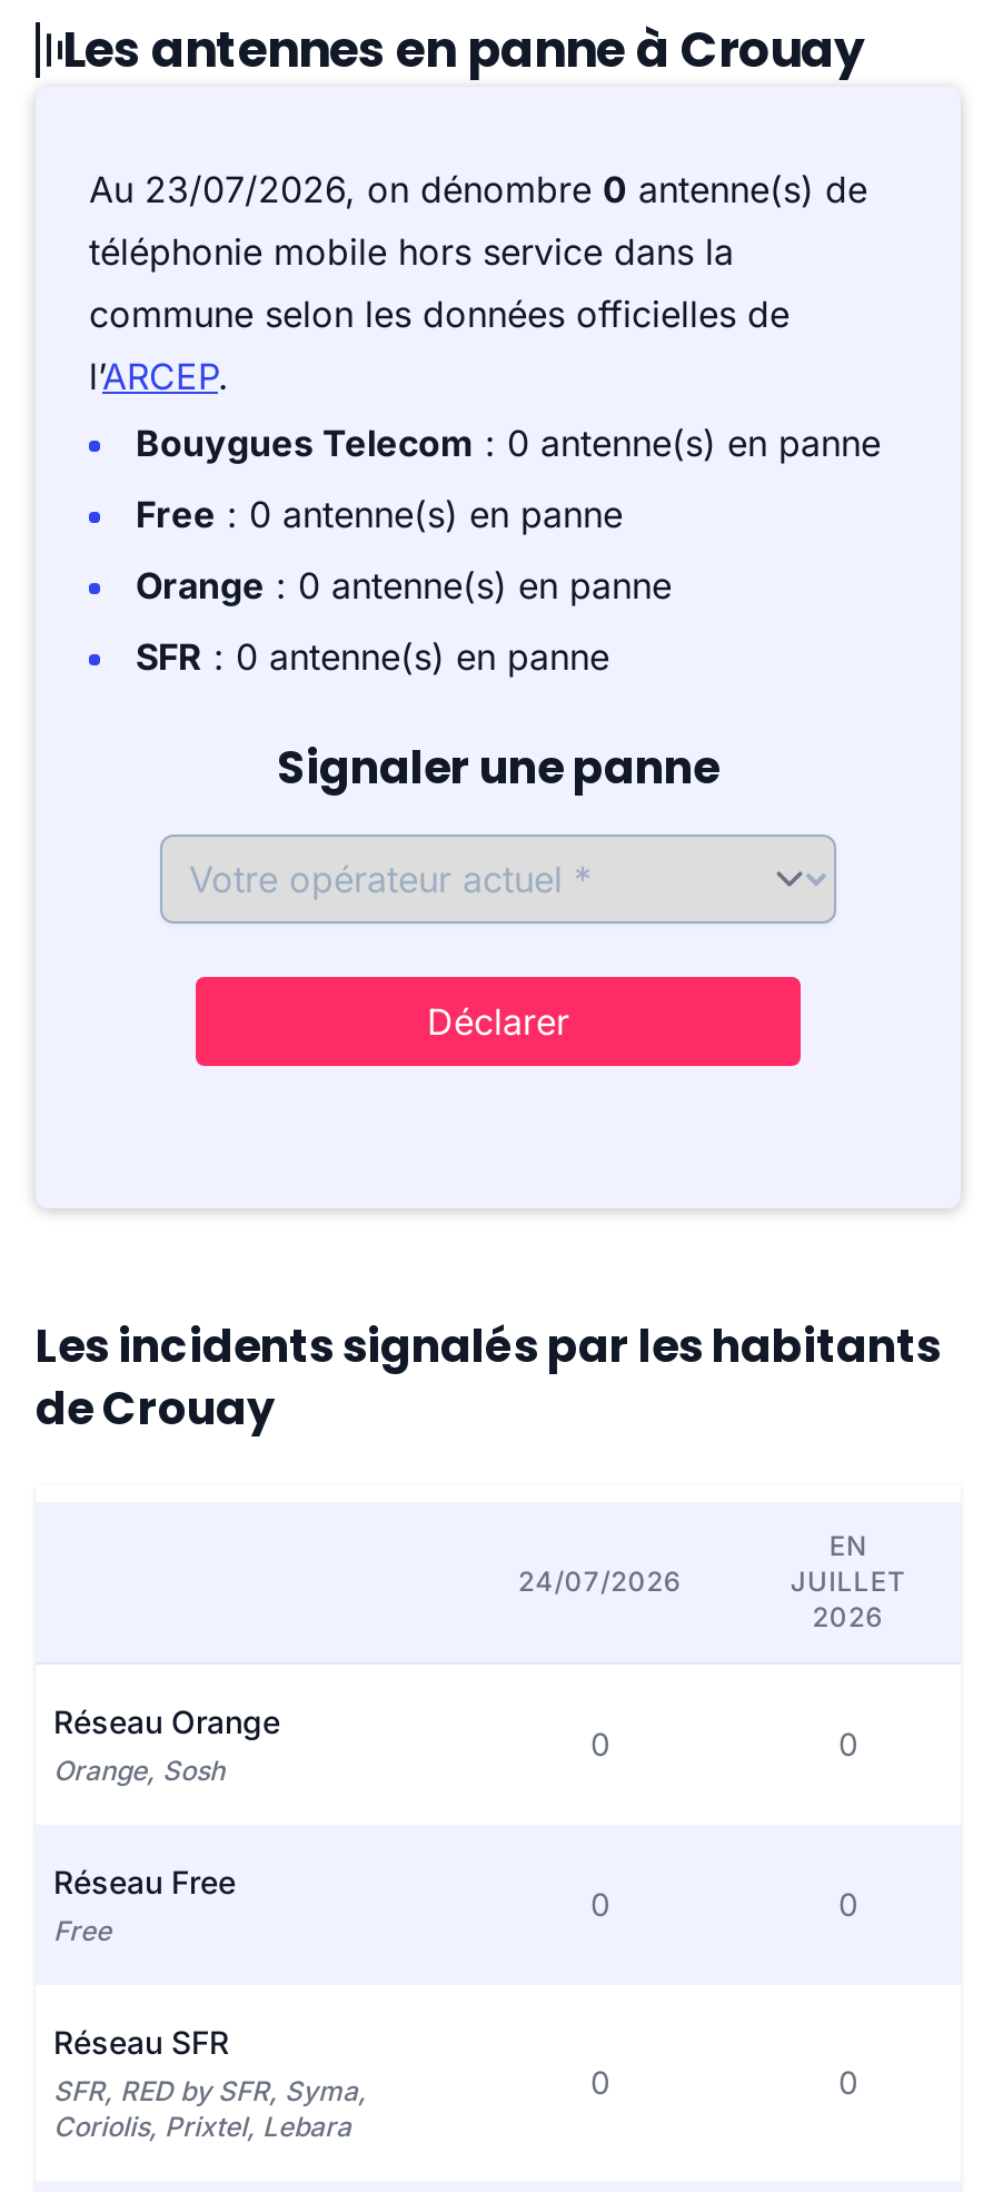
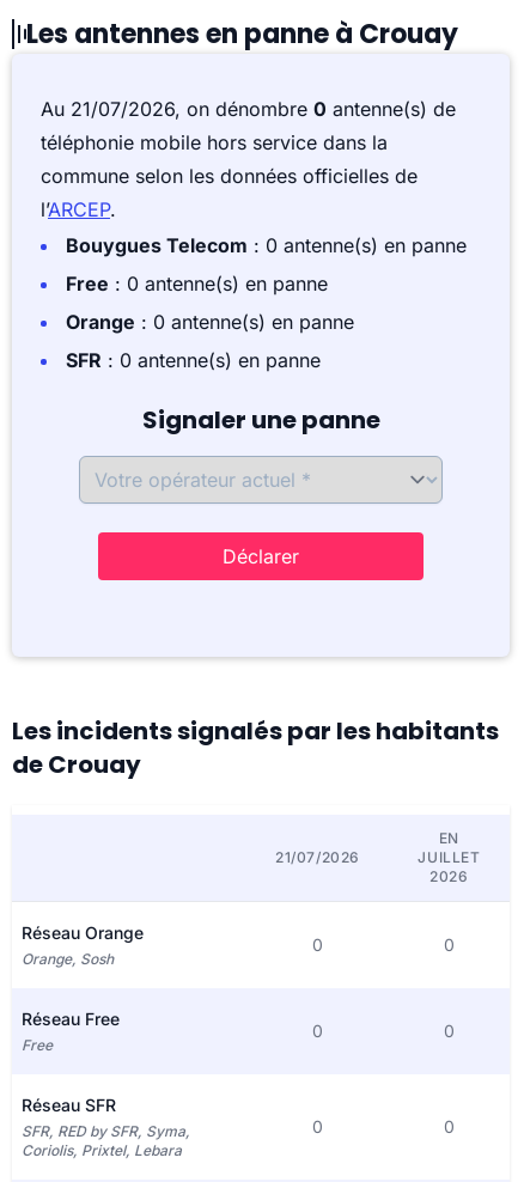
- Au 23/07/2026, on dénombre 0 antenne(s) de
+ Au 21/07/2026, on dénombre 0 antenne(s) de

- 24/07/2026
+ 21/07/2026
